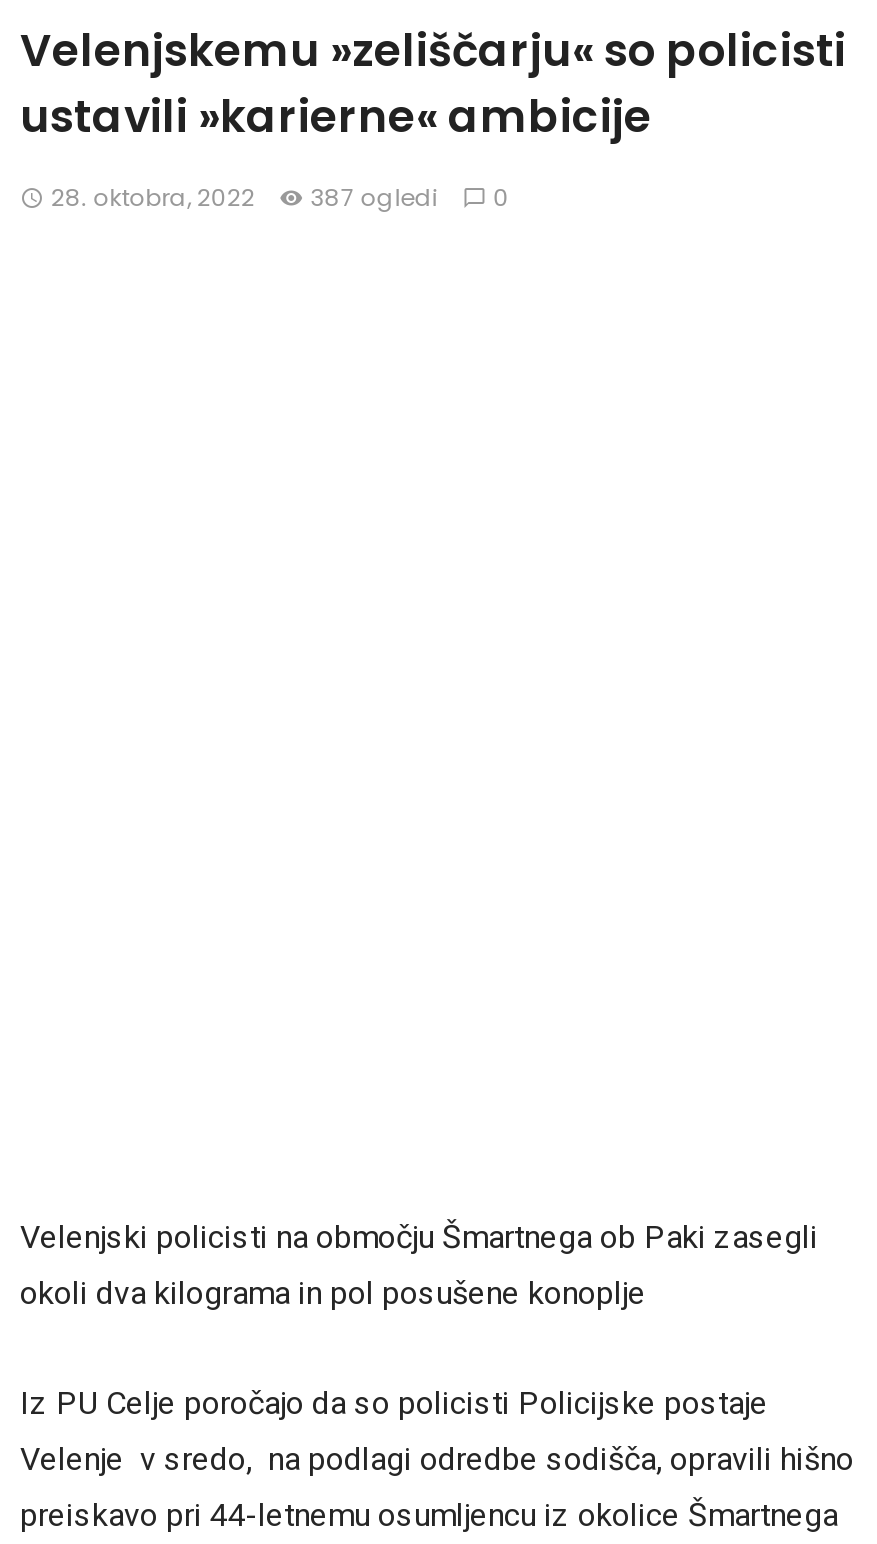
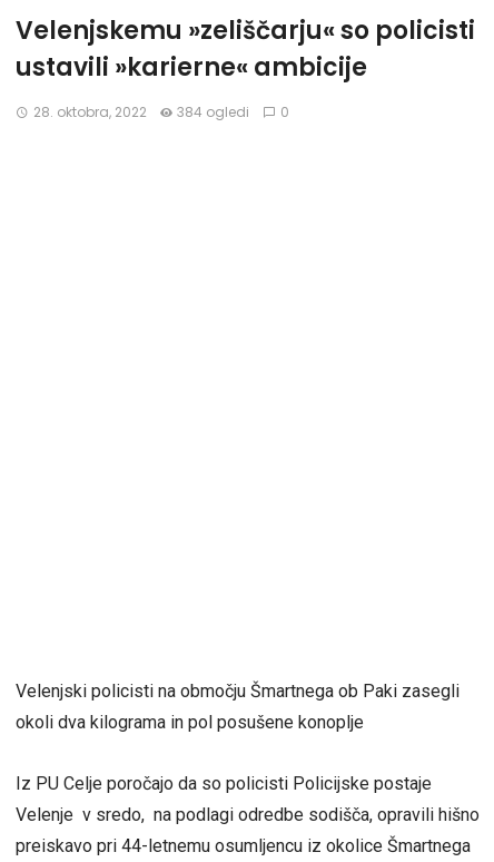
- 28. oktobra, 2022 387 ogledi 0
+ 28. oktobra, 2022 384 ogledi 0
